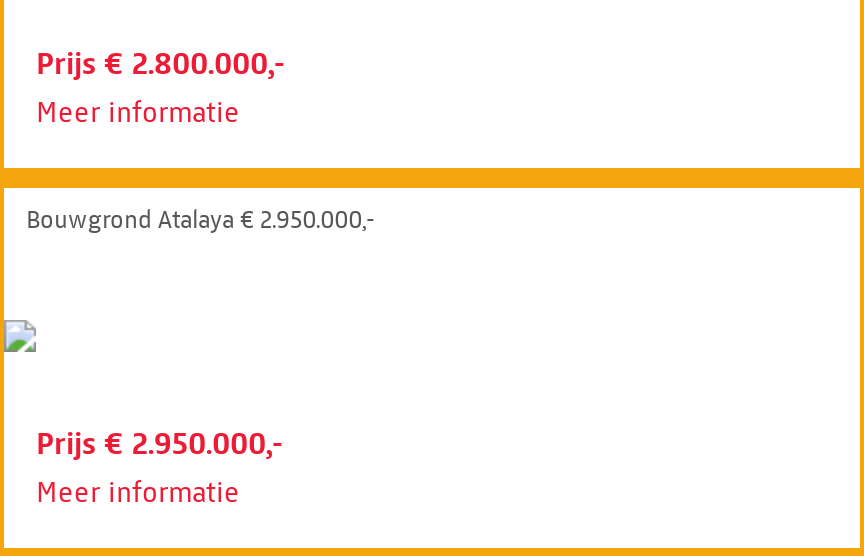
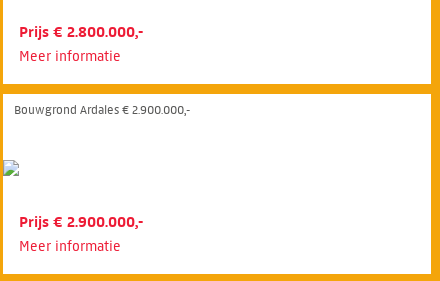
- Bouwgrond Atalaya € 2.950.000,-
+ Bouwgrond Ardales € 2.900.000,-

- Prijs € 2.950.000,-
+ Prijs € 2.900.000,-
